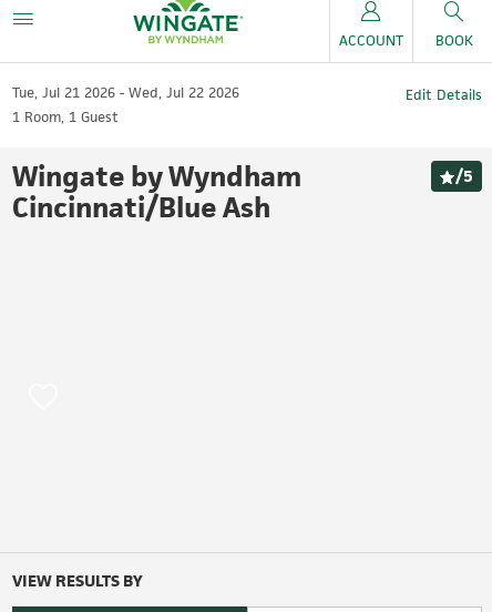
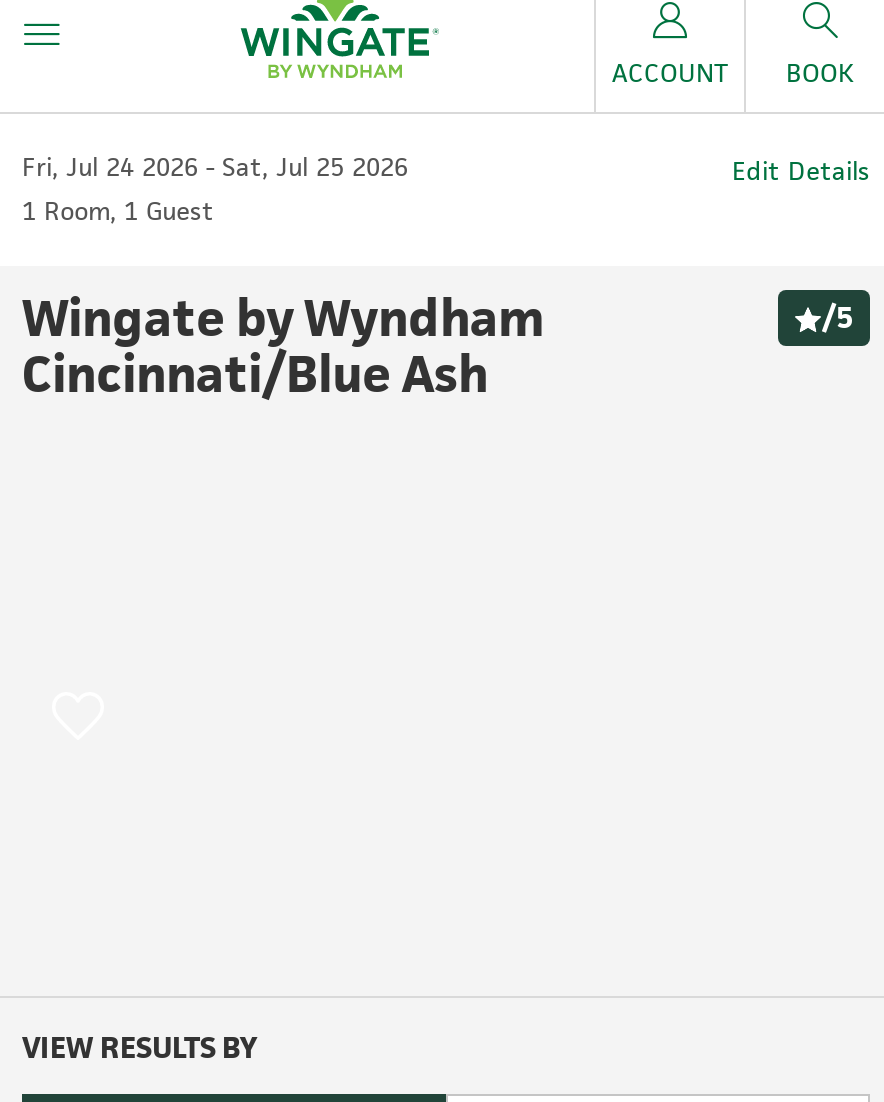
- Tue, Jul 21 2026
+ Fri, Jul 24 2026

- Wed, Jul 22 2026
+ Sat, Jul 25 2026
